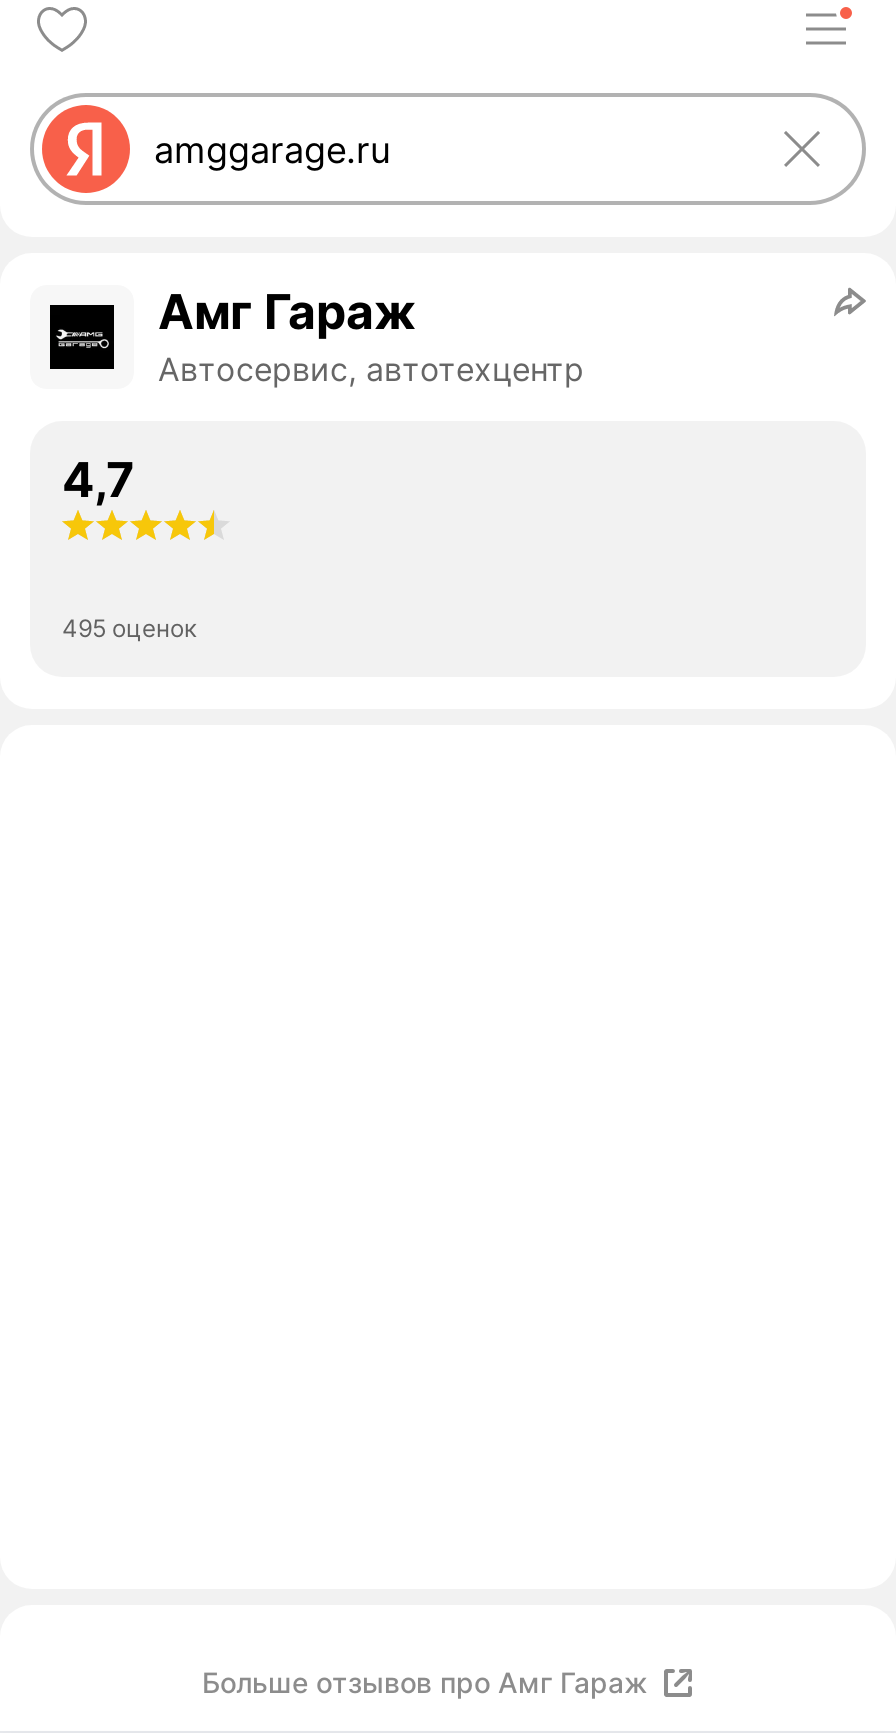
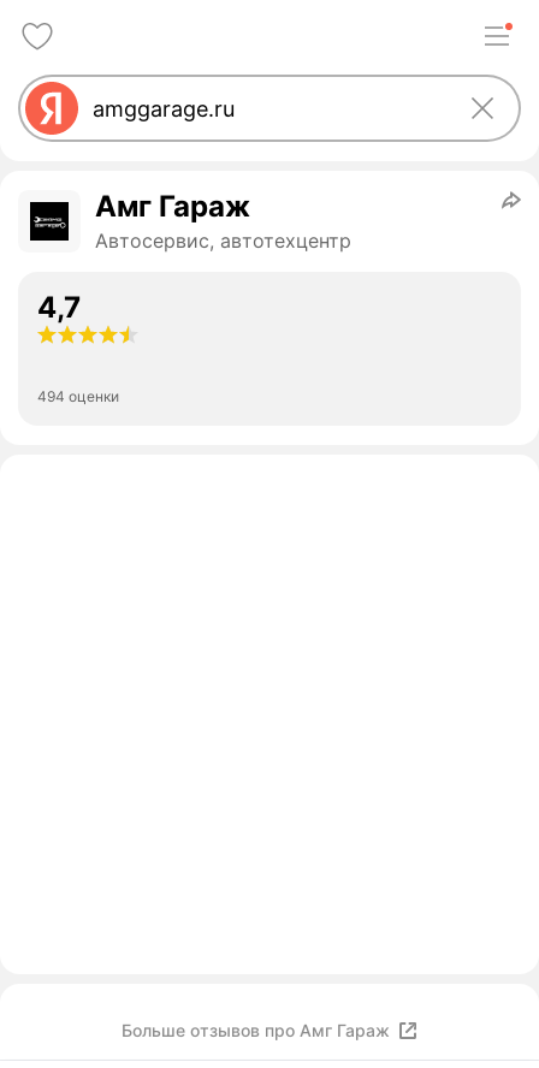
- 495 оценок
+ 494 оценки
